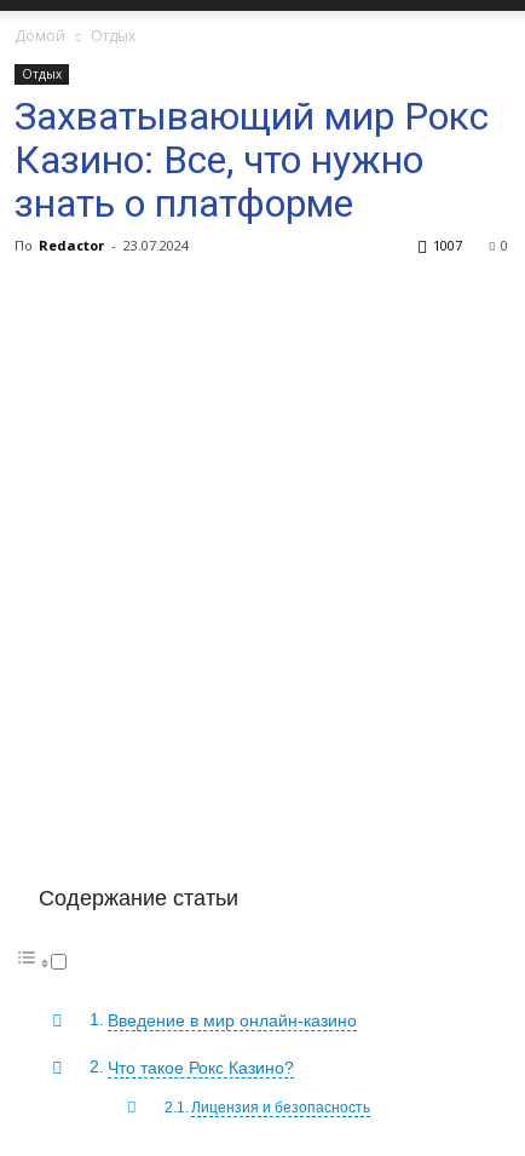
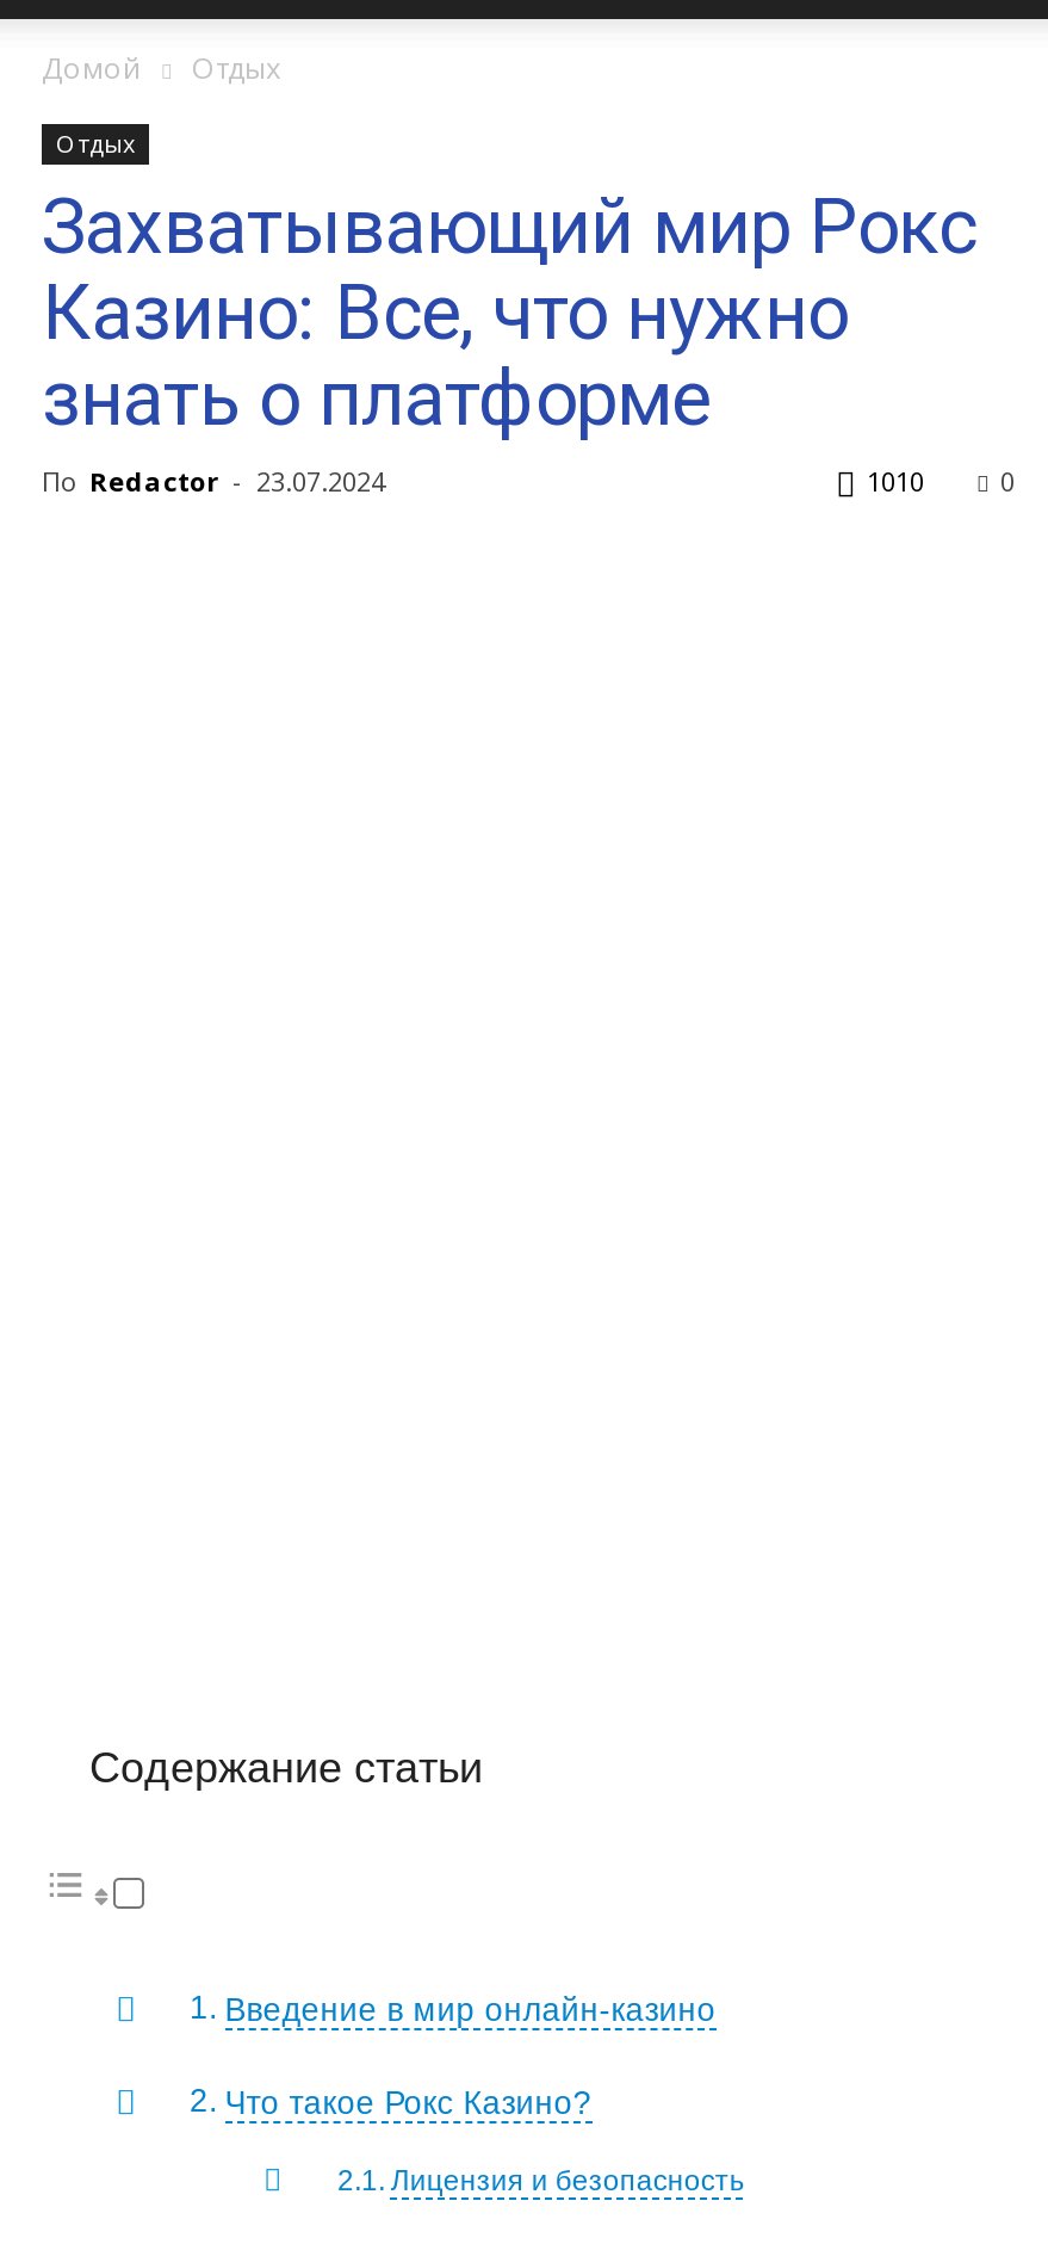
- 1007
+ 1010
